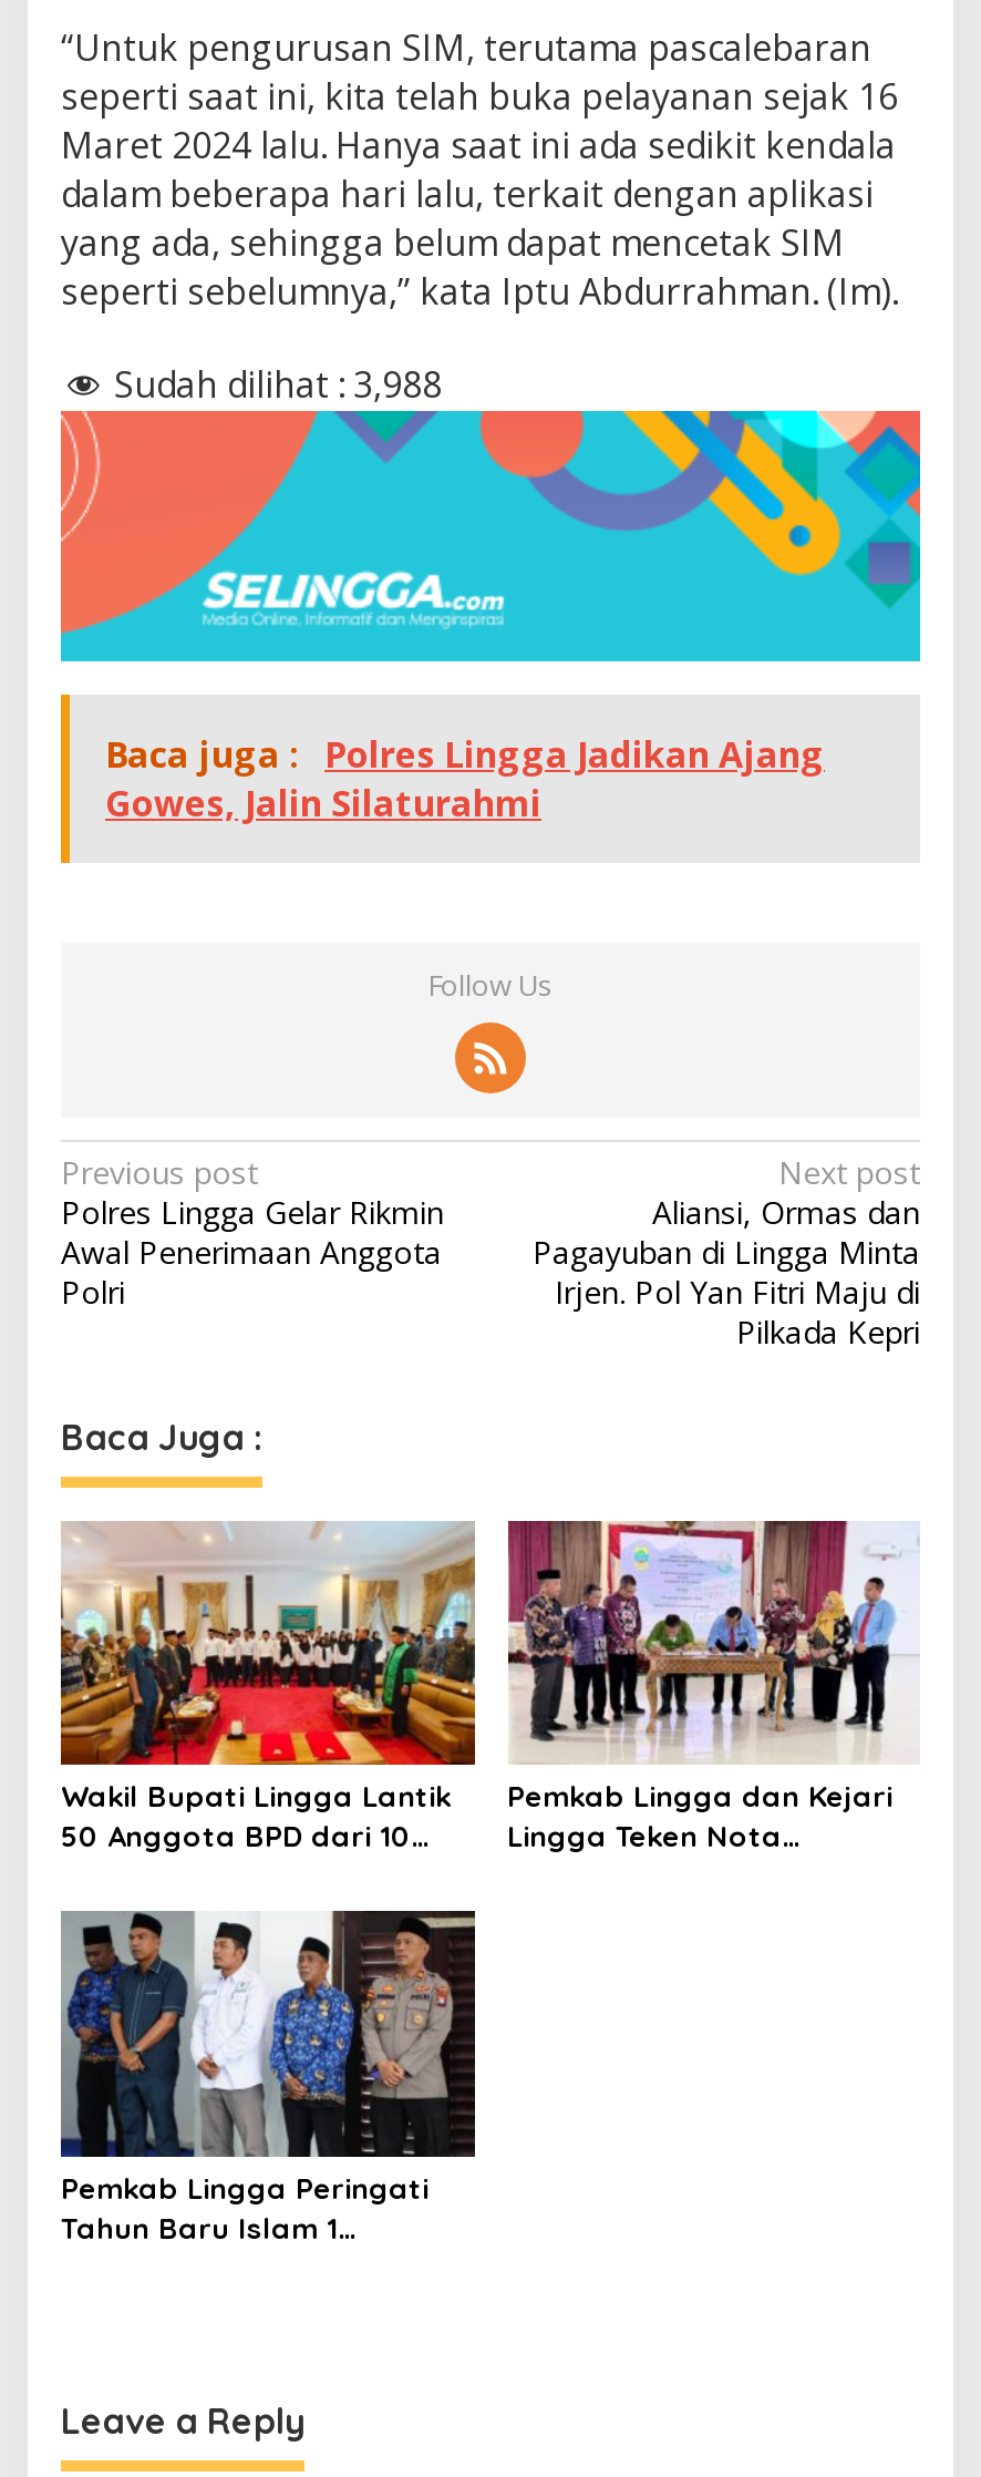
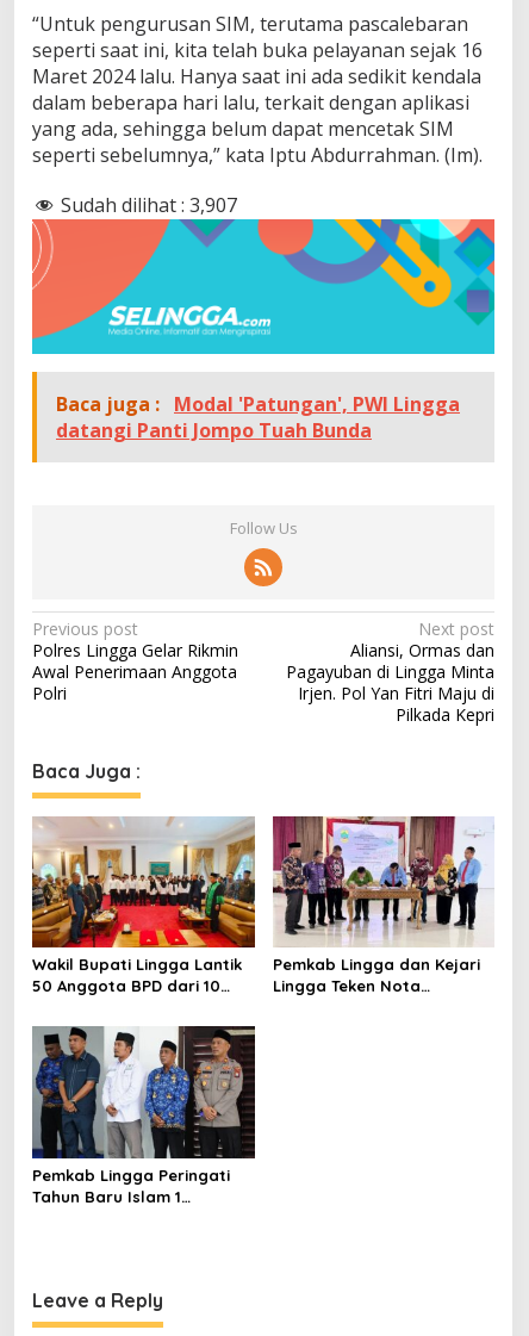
- Sudah dilihat : 3,988
+ Sudah dilihat : 3,907

- Baca juga : Polres Lingga Jadikan Ajang
- Gowes, Jalin Silaturahmi
+ Baca juga : Modal 'Patungan', PWI Lingga
+ datangi Panti Jompo Tuah Bunda
